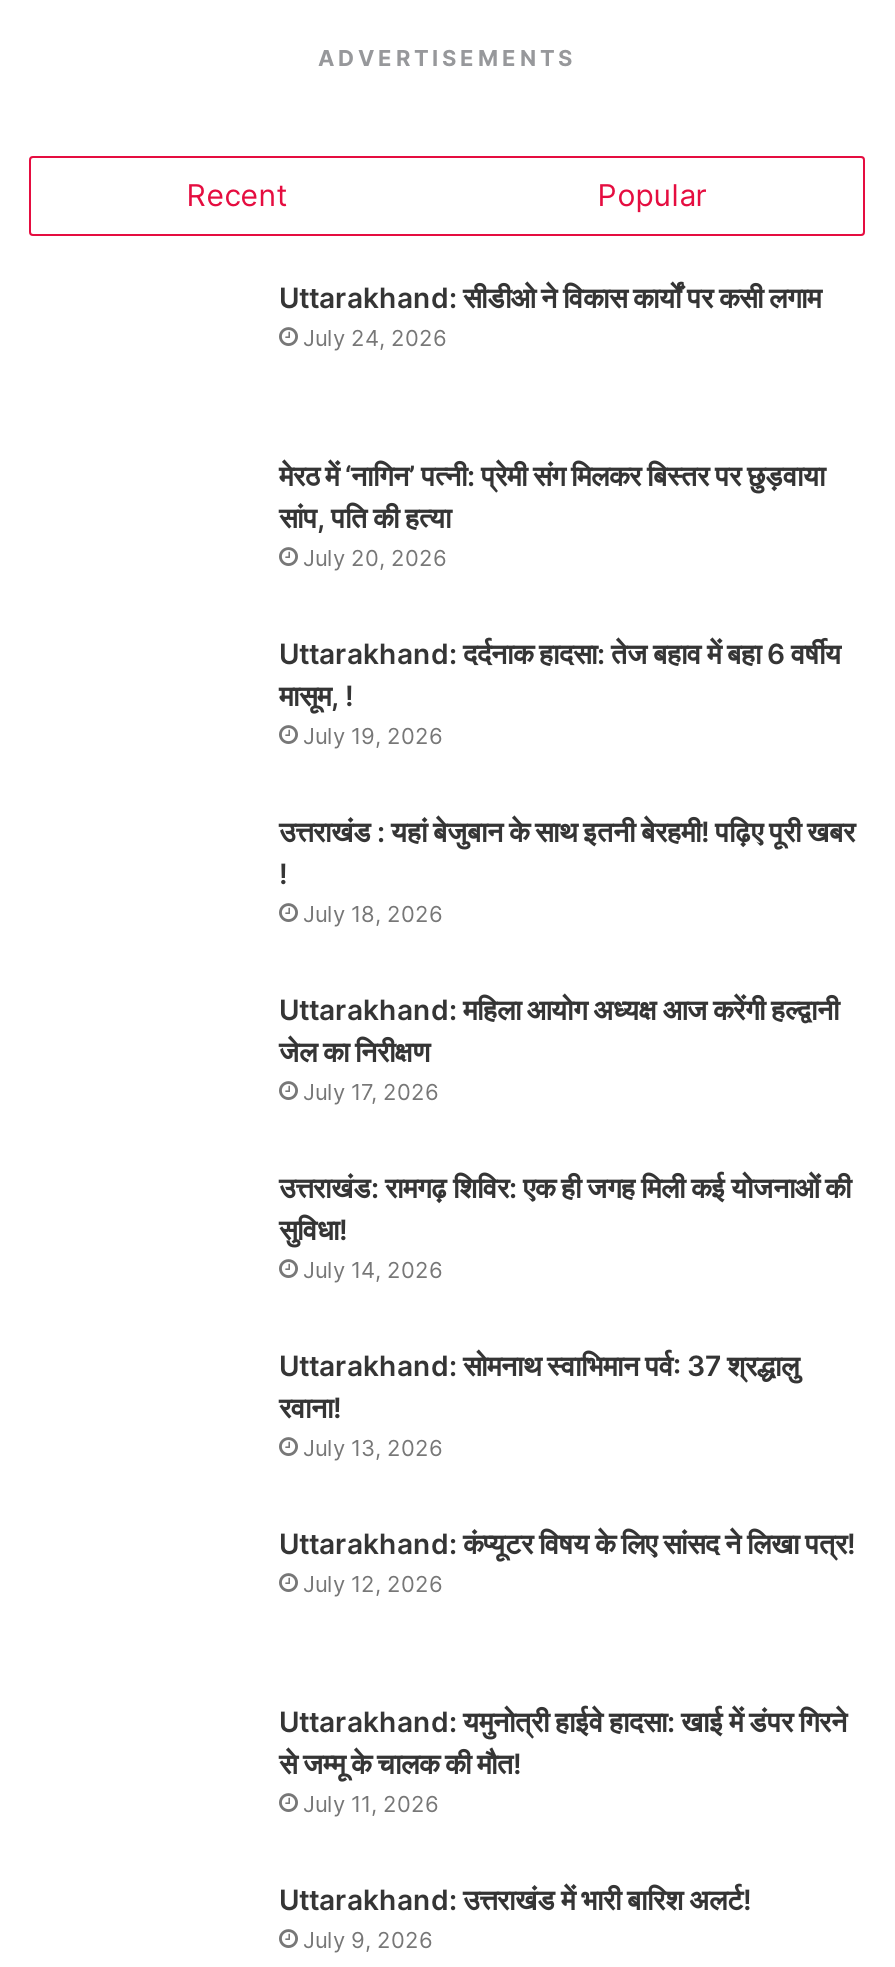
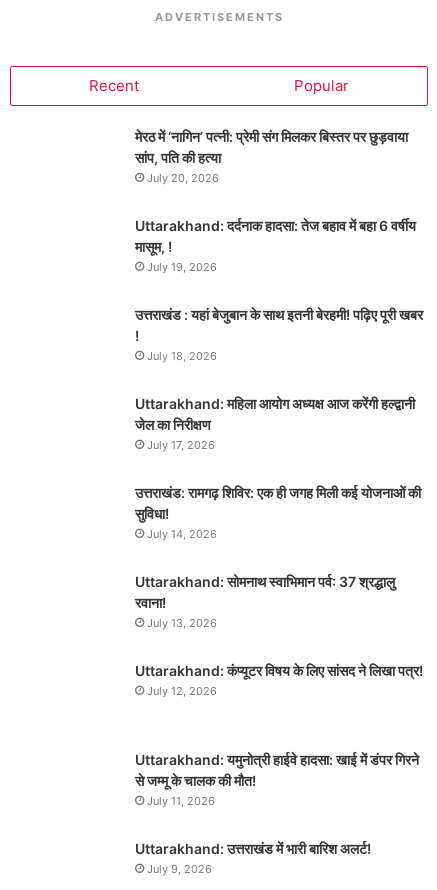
- Uttarakhand: सीडीओ ने विकास कार्यों पर कसी लगाम
- July 24, 2026
